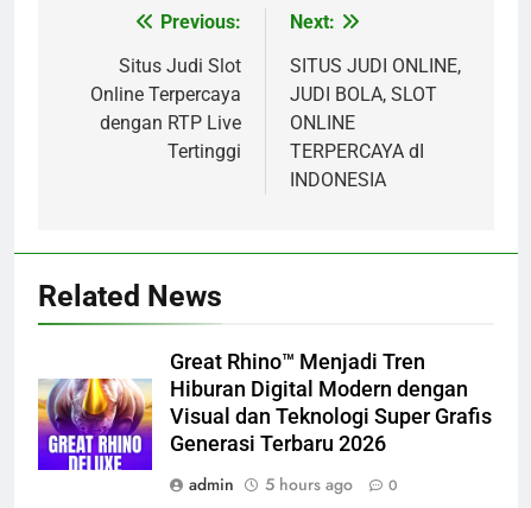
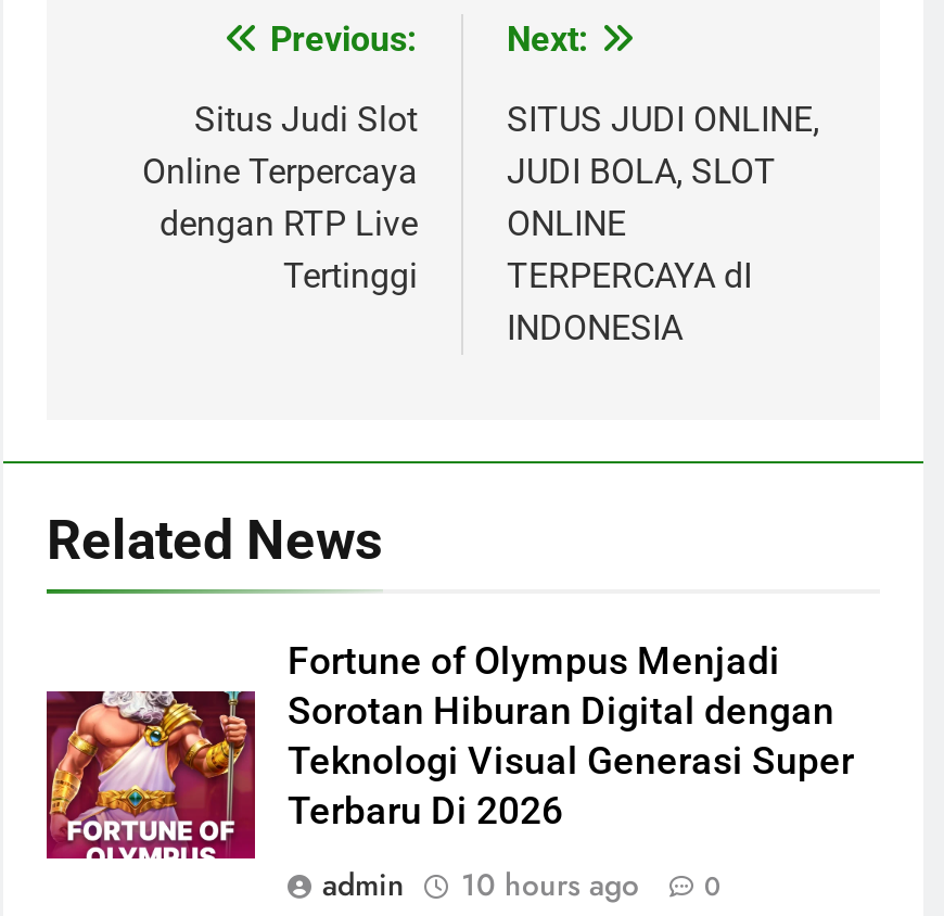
- [image]
- Great Rhino™ Menjadi Tren
- Hiburan Digital Modern dengan
- Visual dan Teknologi Super Grafis
- Generasi Terbaru 2026
+ [image]
+ Fortune of Olympus Menjadi
+ Sorotan Hiburan Digital dengan
+ Teknologi Visual Generasi Super
+ Terbaru Di 2026

- admin 5 hours ago 0
+ admin 10 hours ago 0
